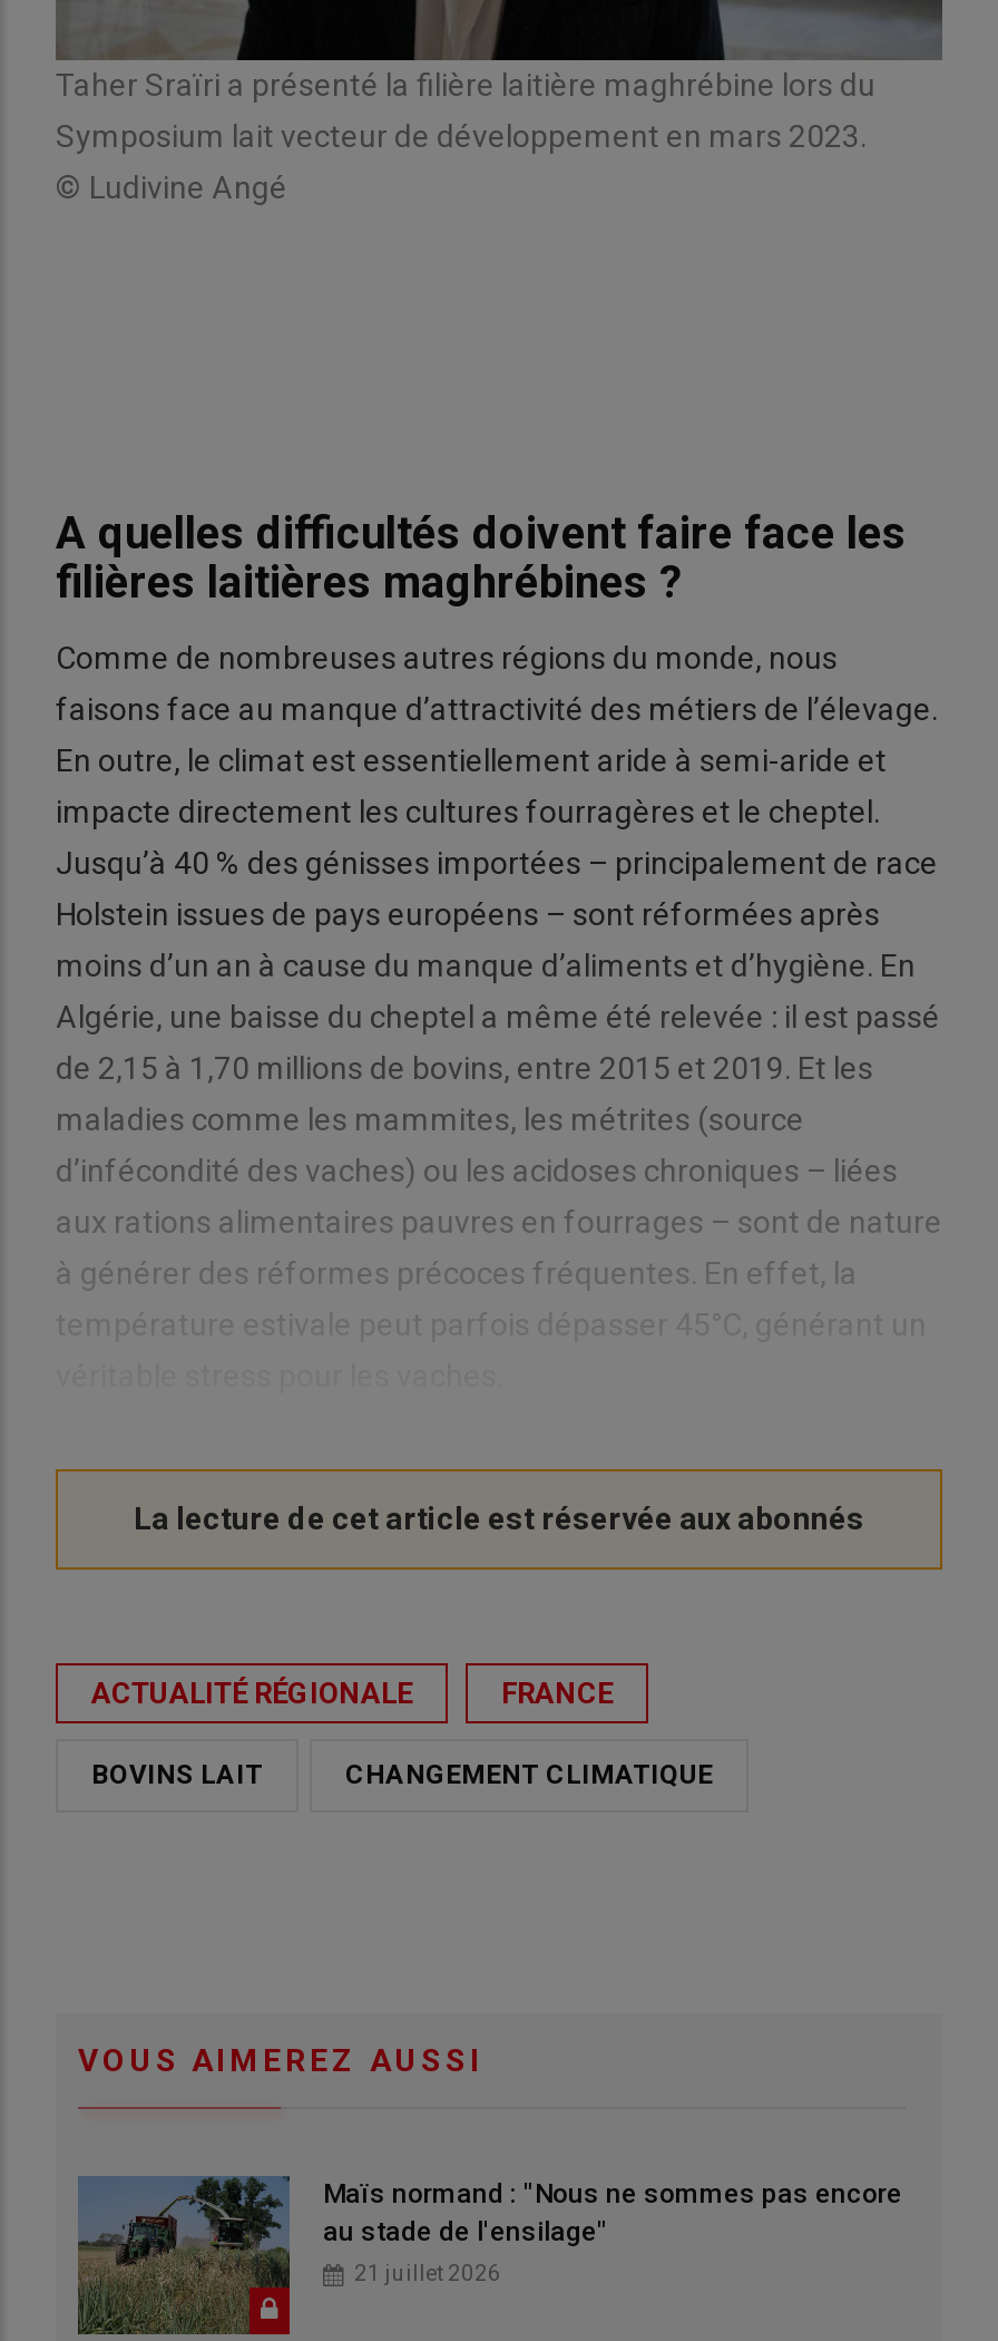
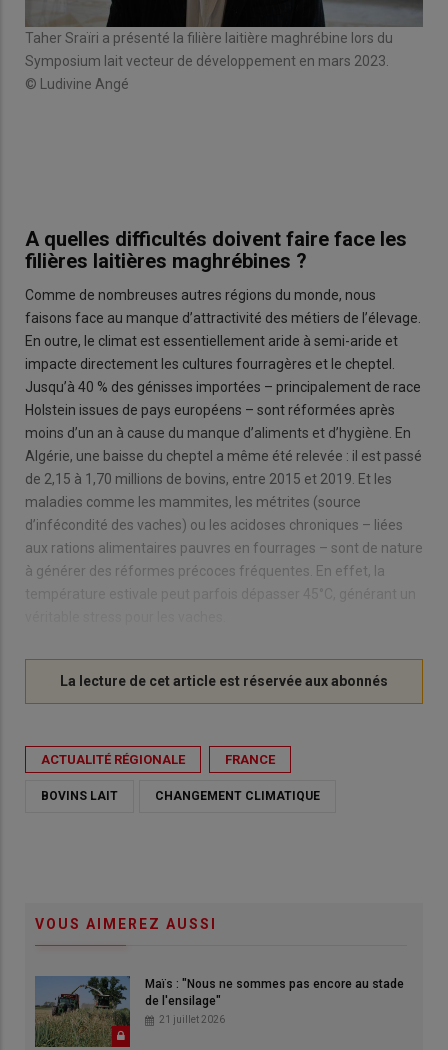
- Maïs normand : "Nous ne sommes pas encore
- au stade de l'ensilage"
+ Maïs : "Nous ne sommes pas encore au stade
+ de l'ensilage"
